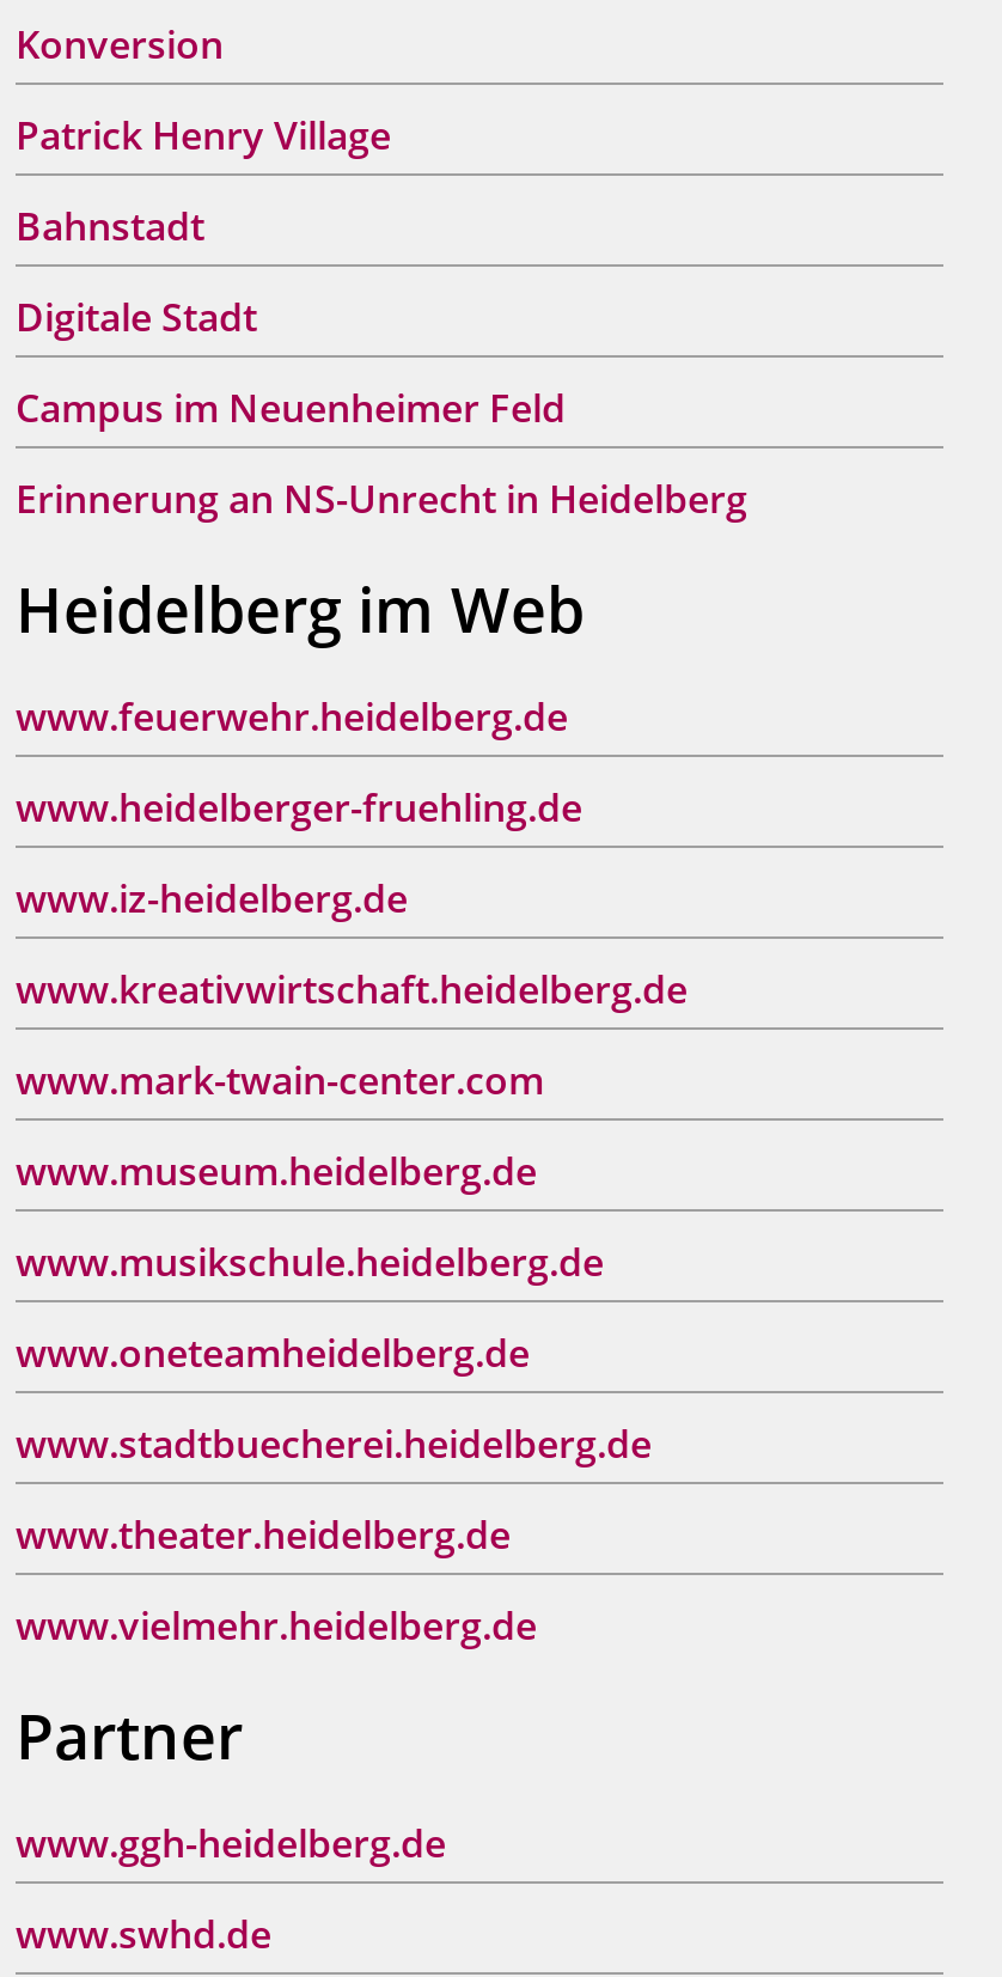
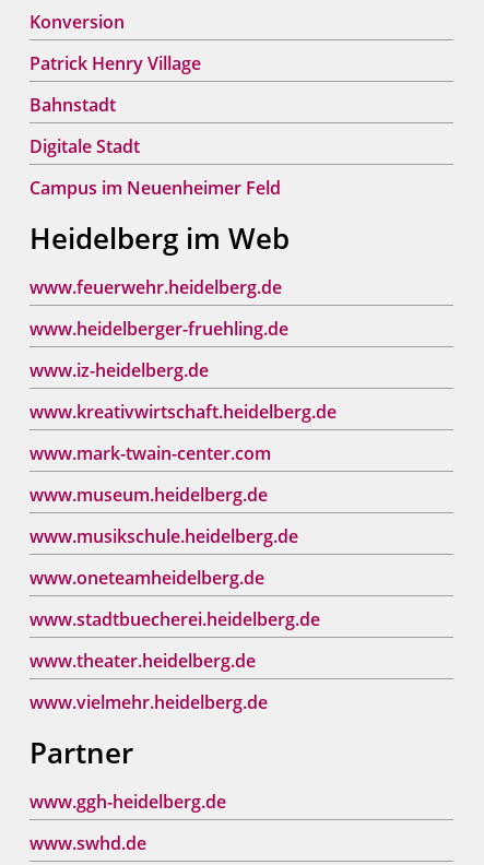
- Erinnerung an NS-Unrecht in Heidelberg
